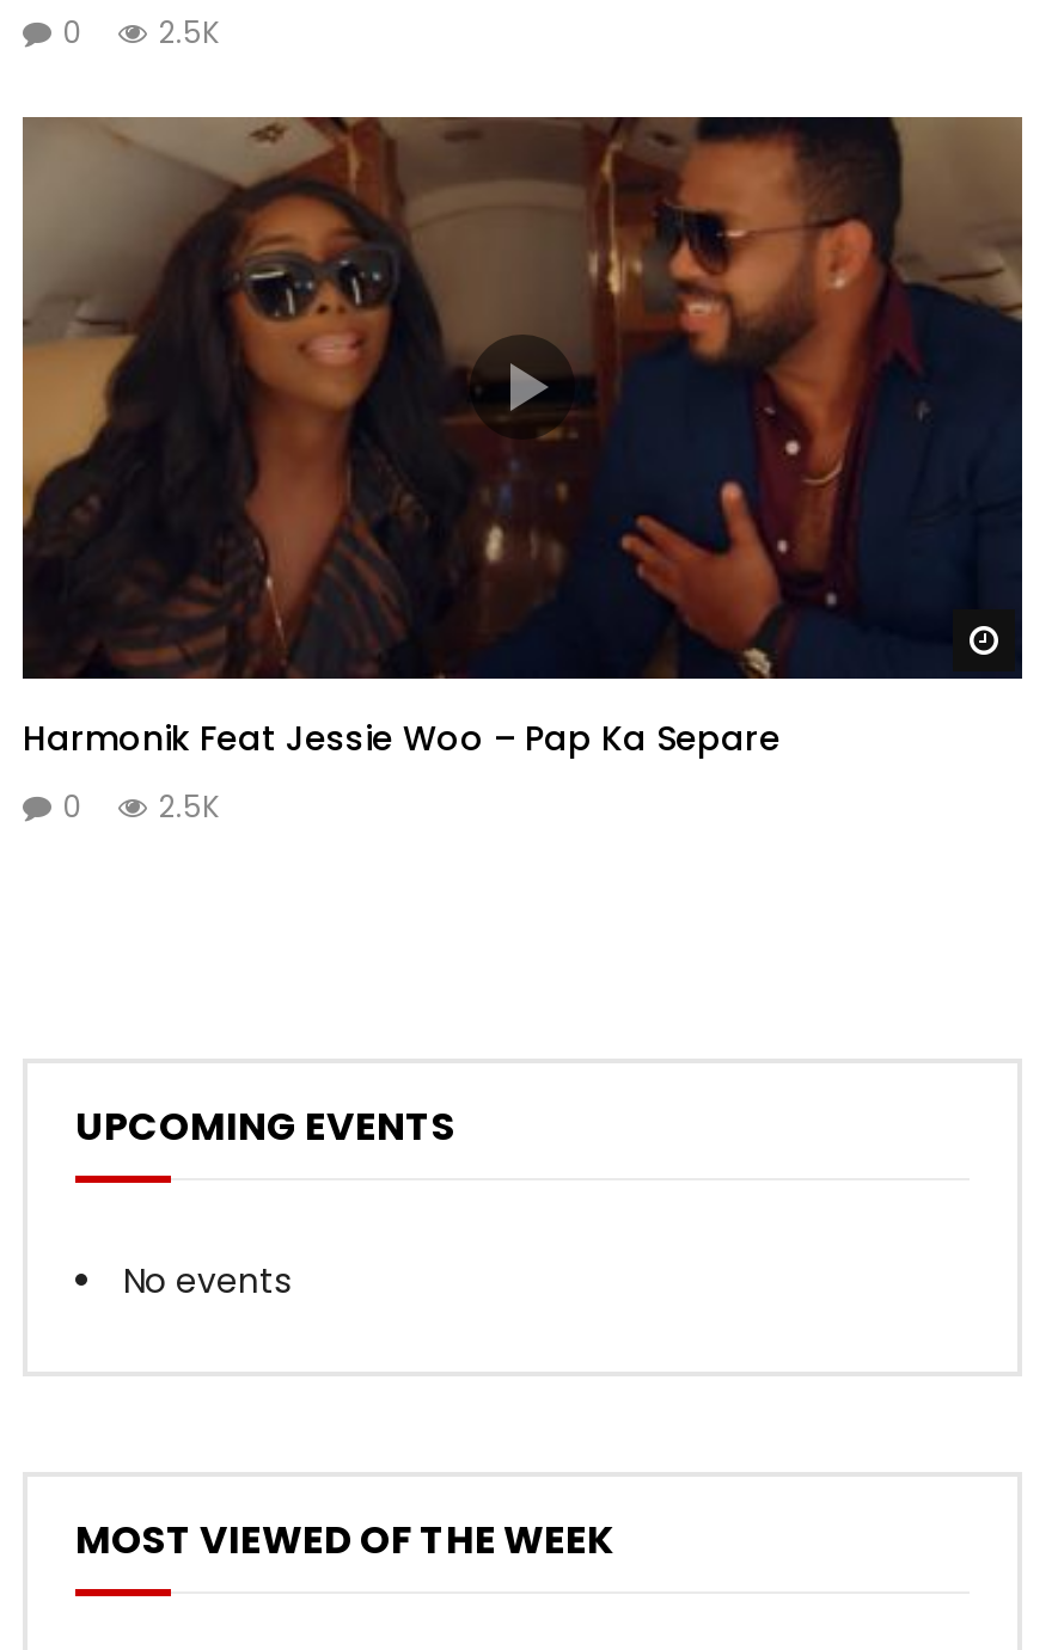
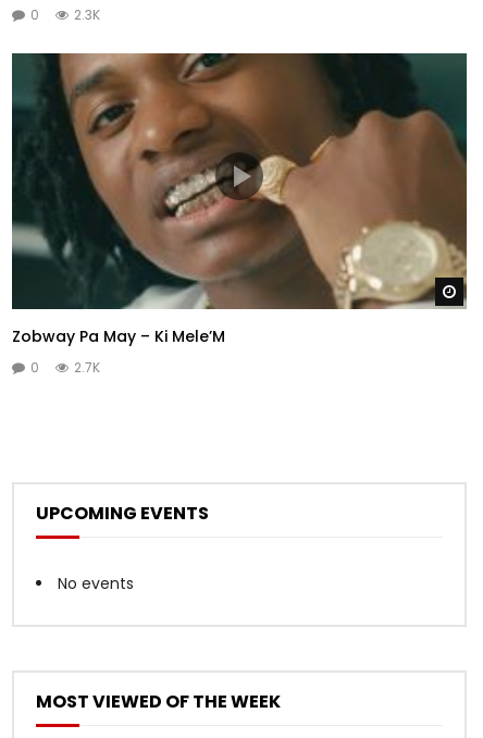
- 0 2.5K
+ 0 2.3K

- [image]
- Harmonik Feat Jessie Woo – Pap Ka Separe
+ [image]
+ Zobway Pa May – Ki Mele’M

- 0 2.5K
+ 0 2.7K
